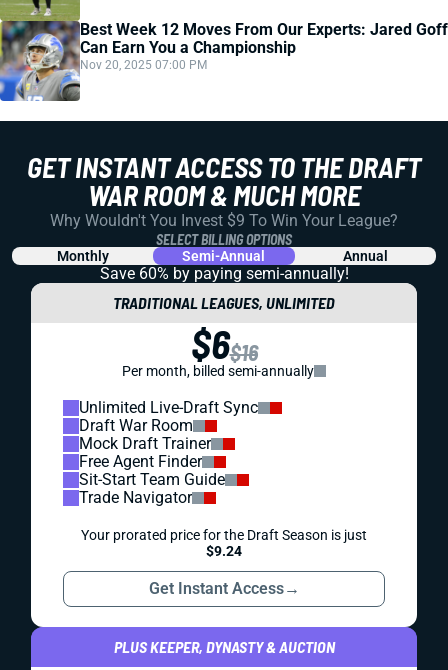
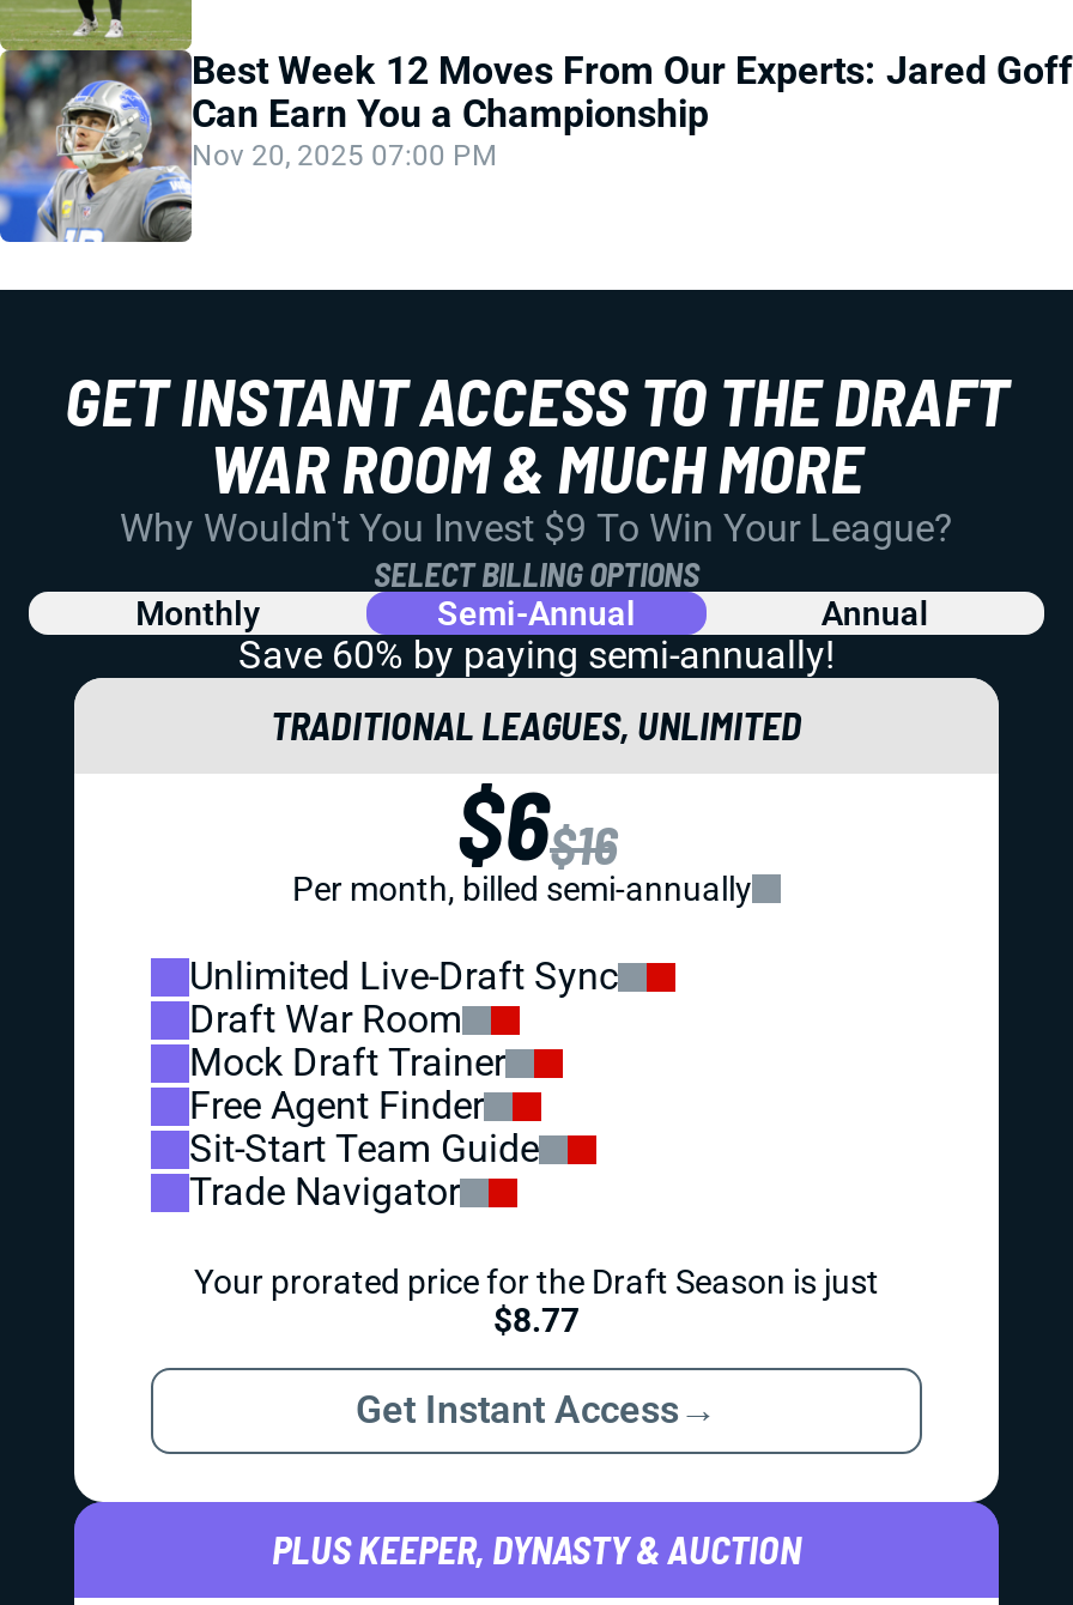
- $9.24
+ $8.77
